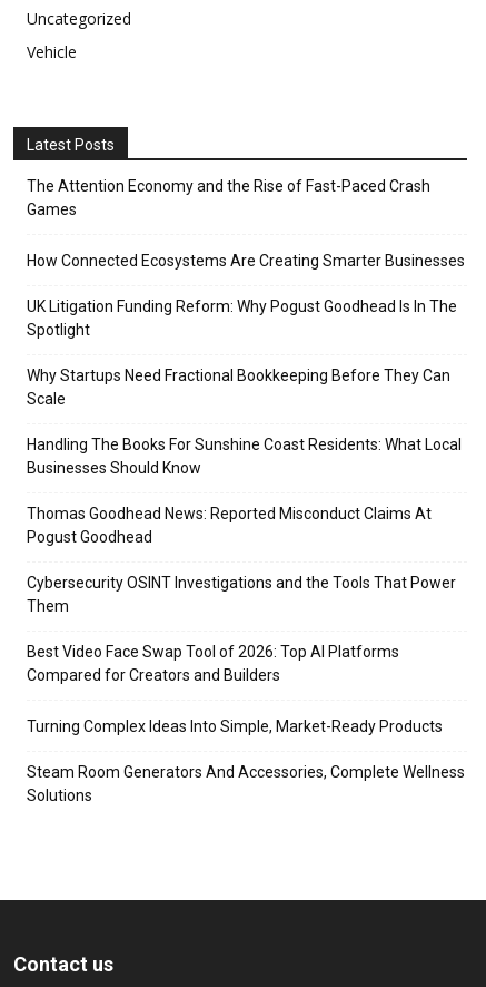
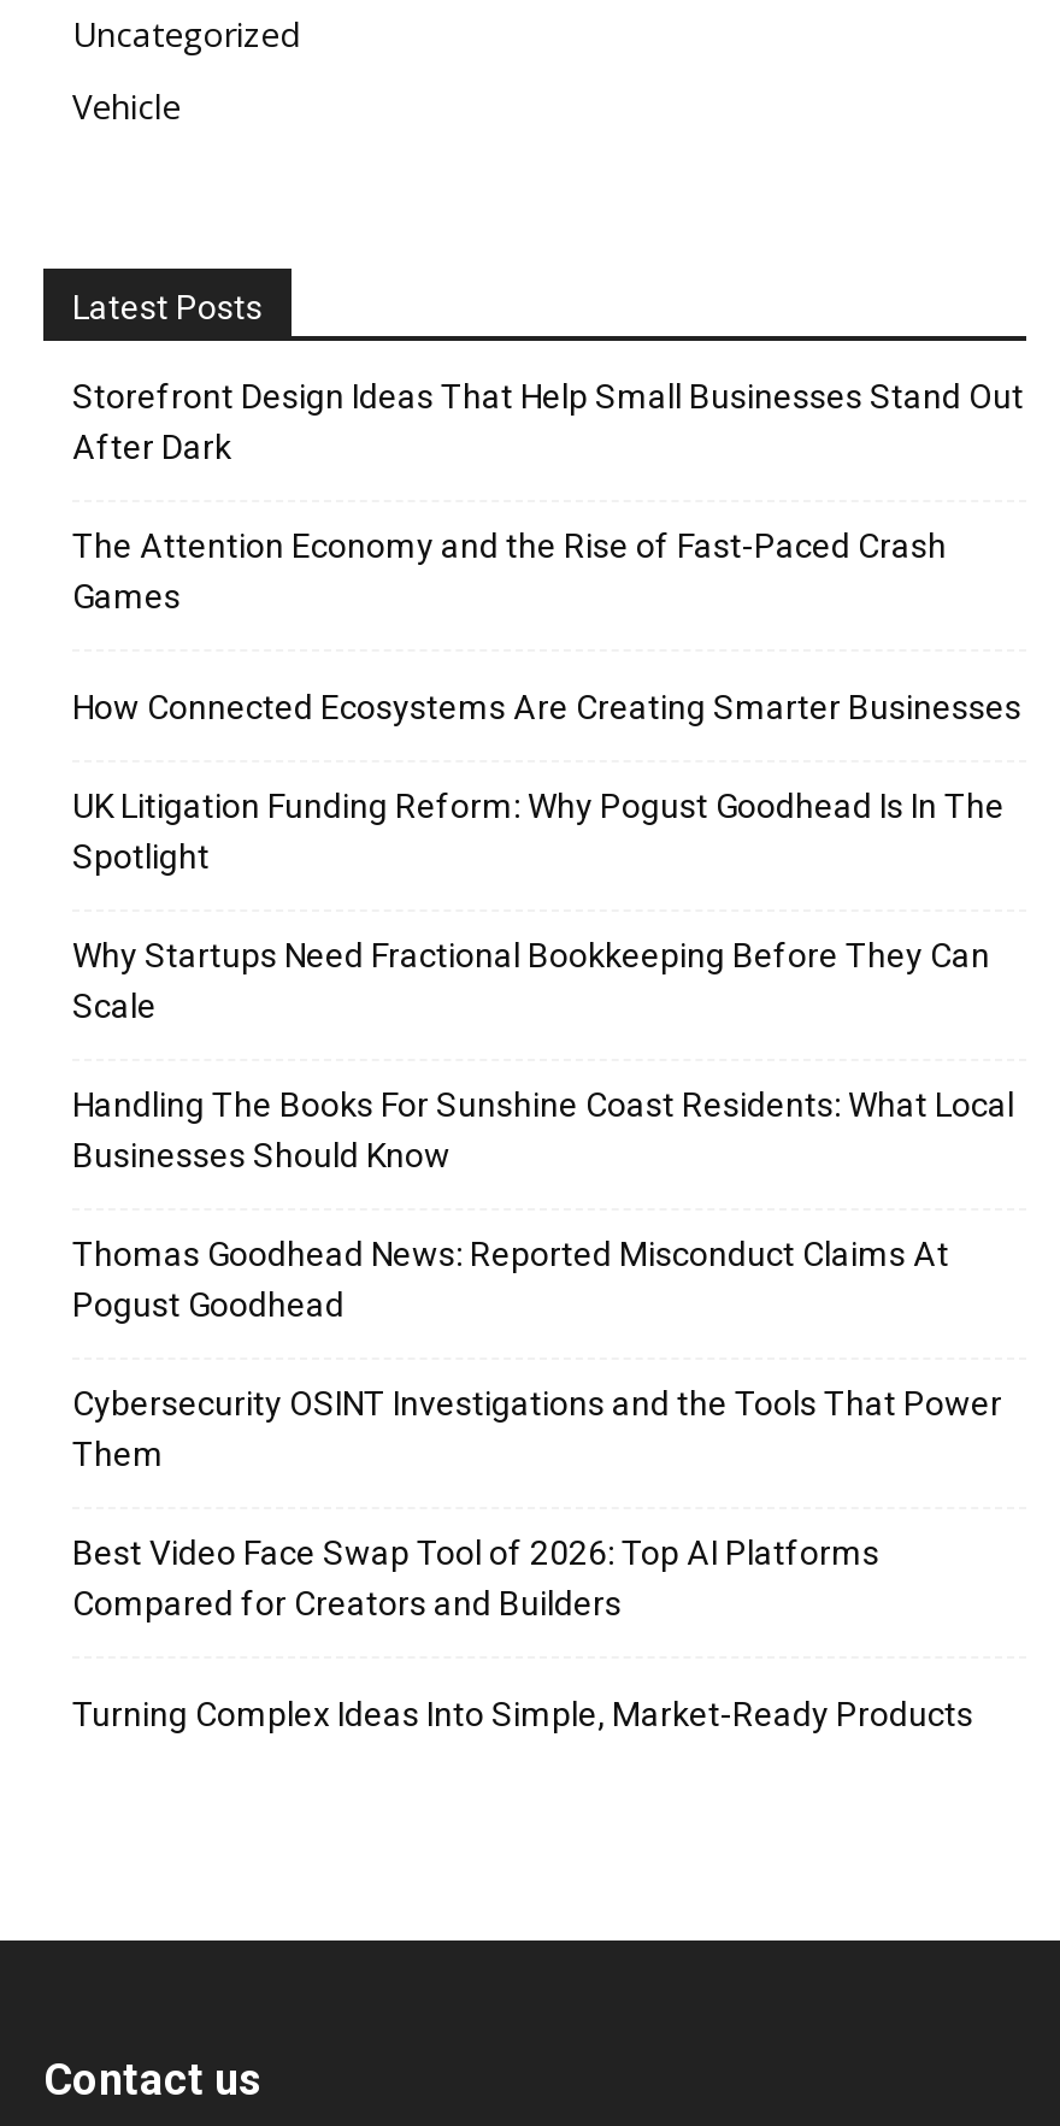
+ Storefront Design Ideas That Help Small Businesses Stand Out
+ After Dark

moved down: The Attention Economy and the Rise of Fast-Paced Crash | Games | How Connected Ecosystems Are Creating Smarter Businesses | ... | Compared for Creators and Builders | Turning Complex Ideas Into Simple, Market-Ready Products

- Steam Room Generators And Accessories, Complete Wellness
- Solutions
